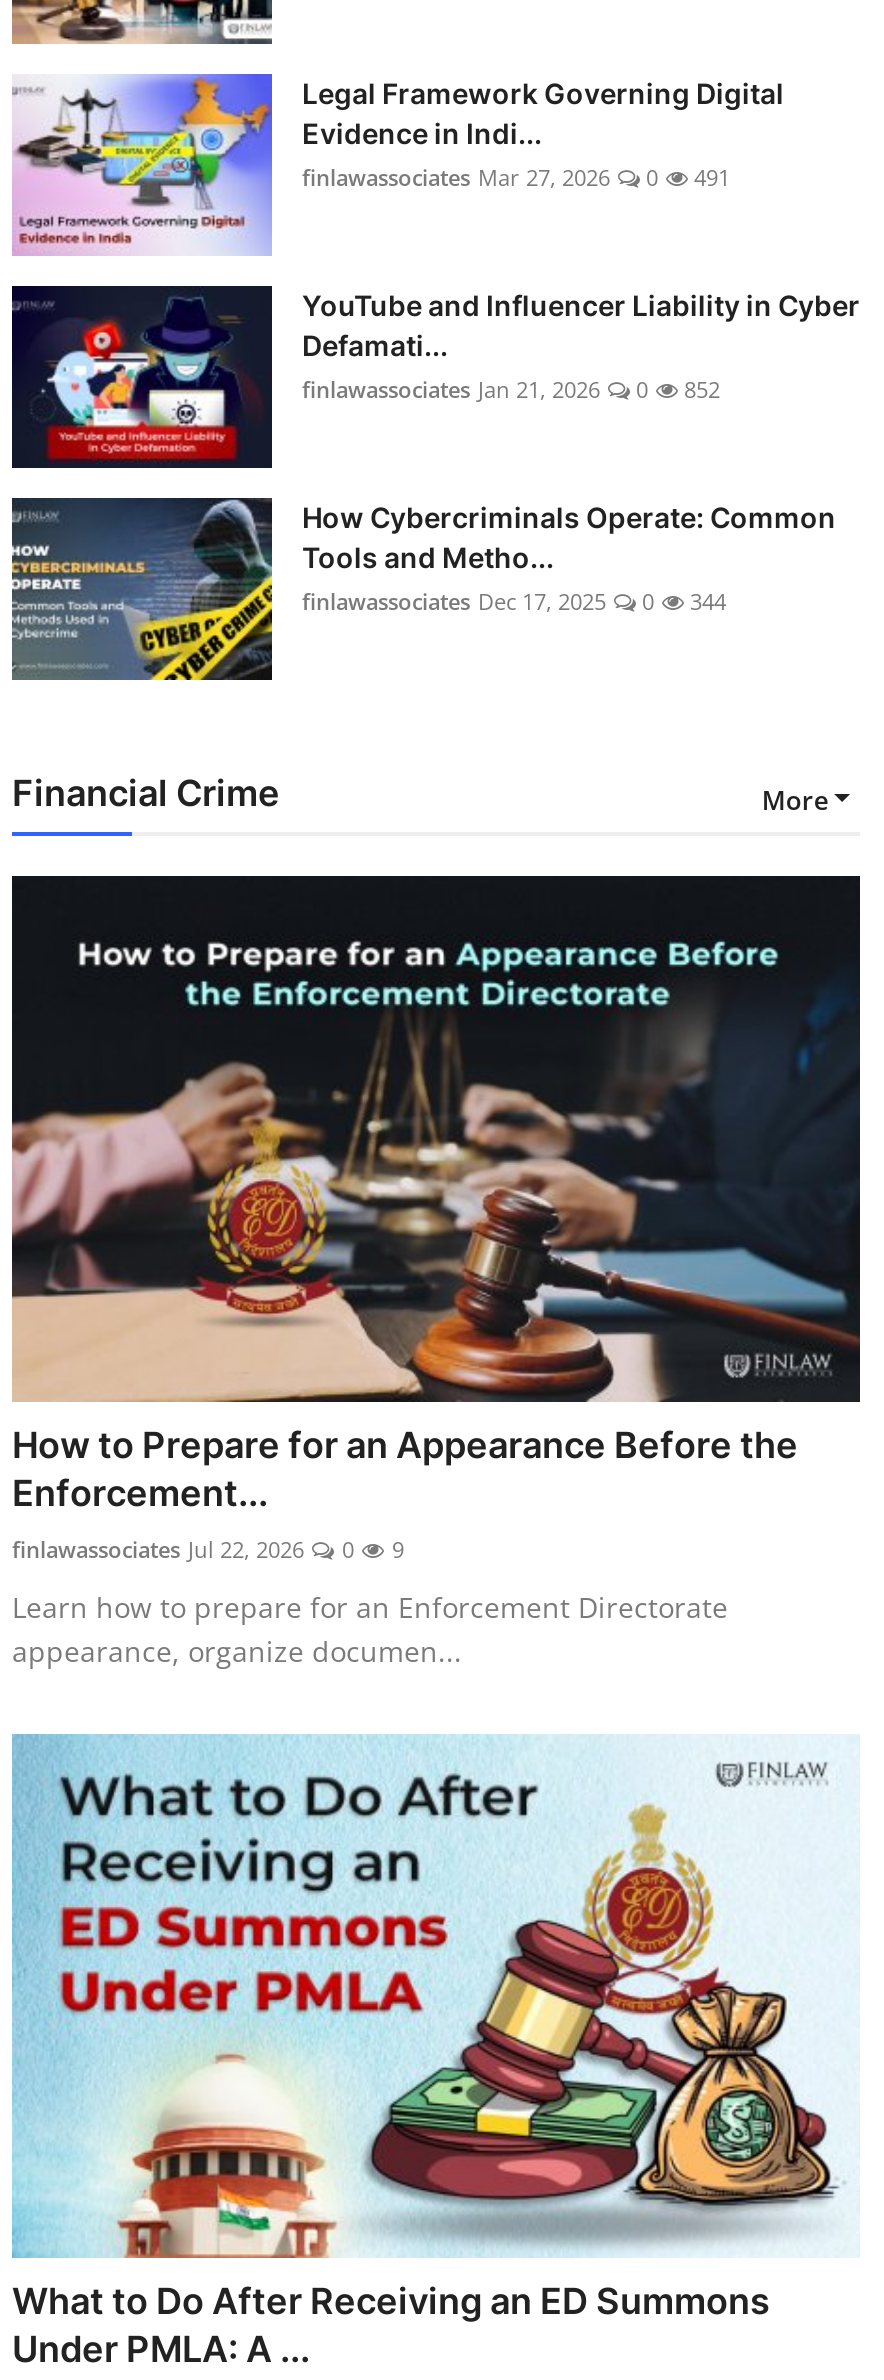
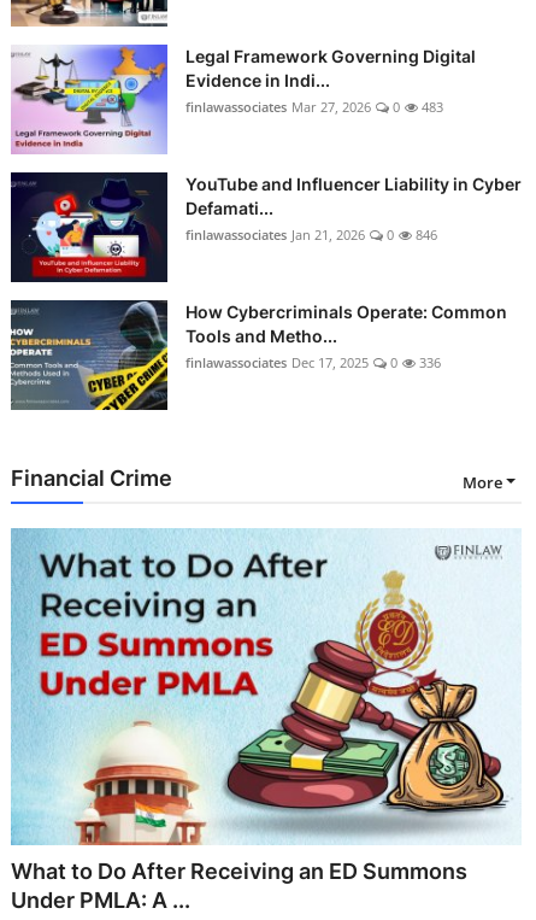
- finlawassociates Mar 27, 2026 0 491
+ finlawassociates Mar 27, 2026 0 483

- finlawassociates Jan 21, 2026 0 852
+ finlawassociates Jan 21, 2026 0 846

- finlawassociates Dec 17, 2025 0 344
+ finlawassociates Dec 17, 2025 0 336

- [image]
- How to Prepare for an Appearance Before the
- Enforcement...
- finlawassociates Jul 22, 2026
- 0
- 9
- Learn how to prepare for an Enforcement Directorate
- appearance, organize documen...
